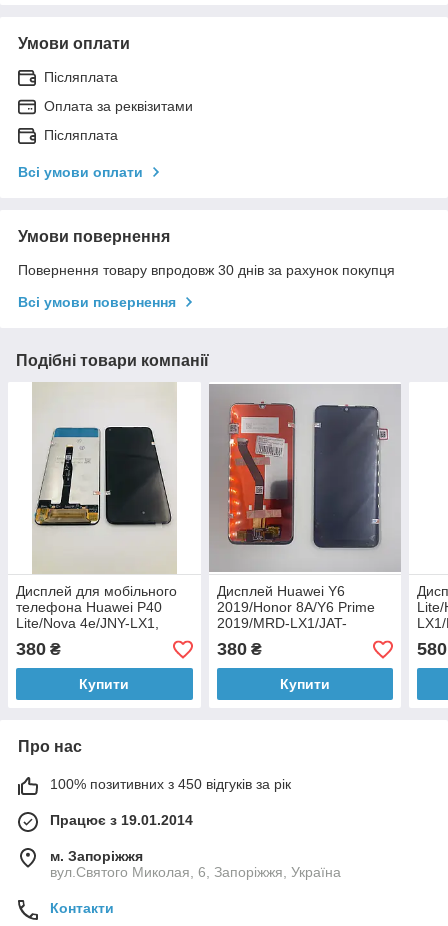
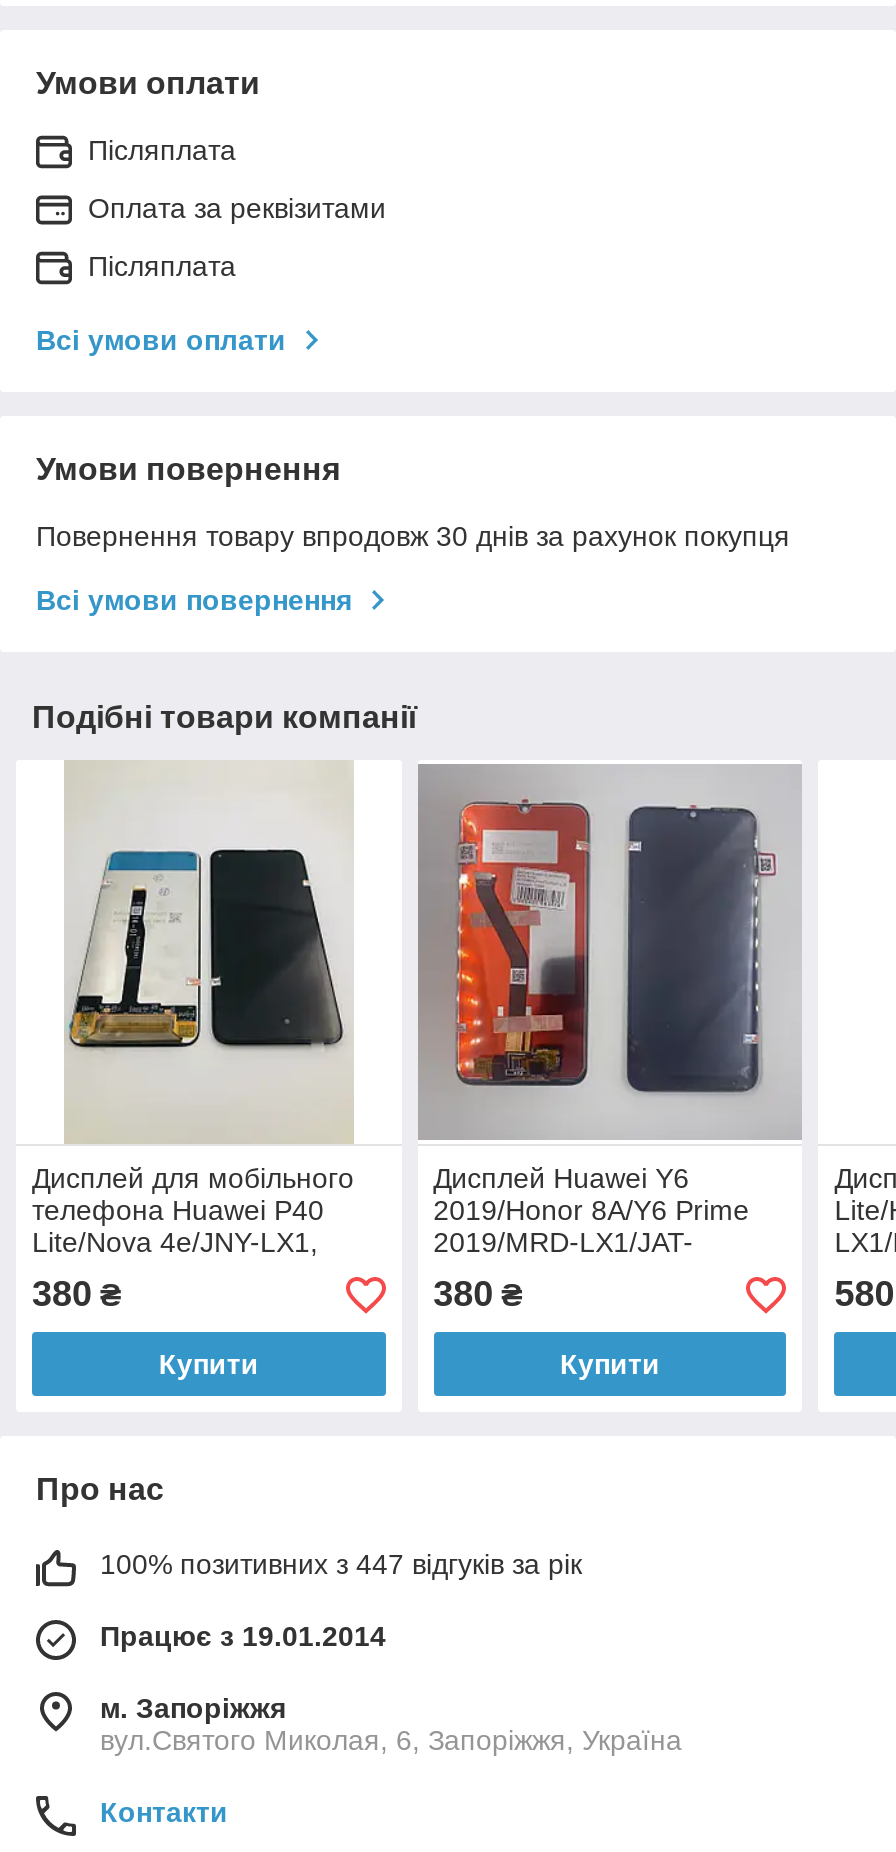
- 100% позитивних з 450 відгуків за рік
+ 100% позитивних з 447 відгуків за рік
